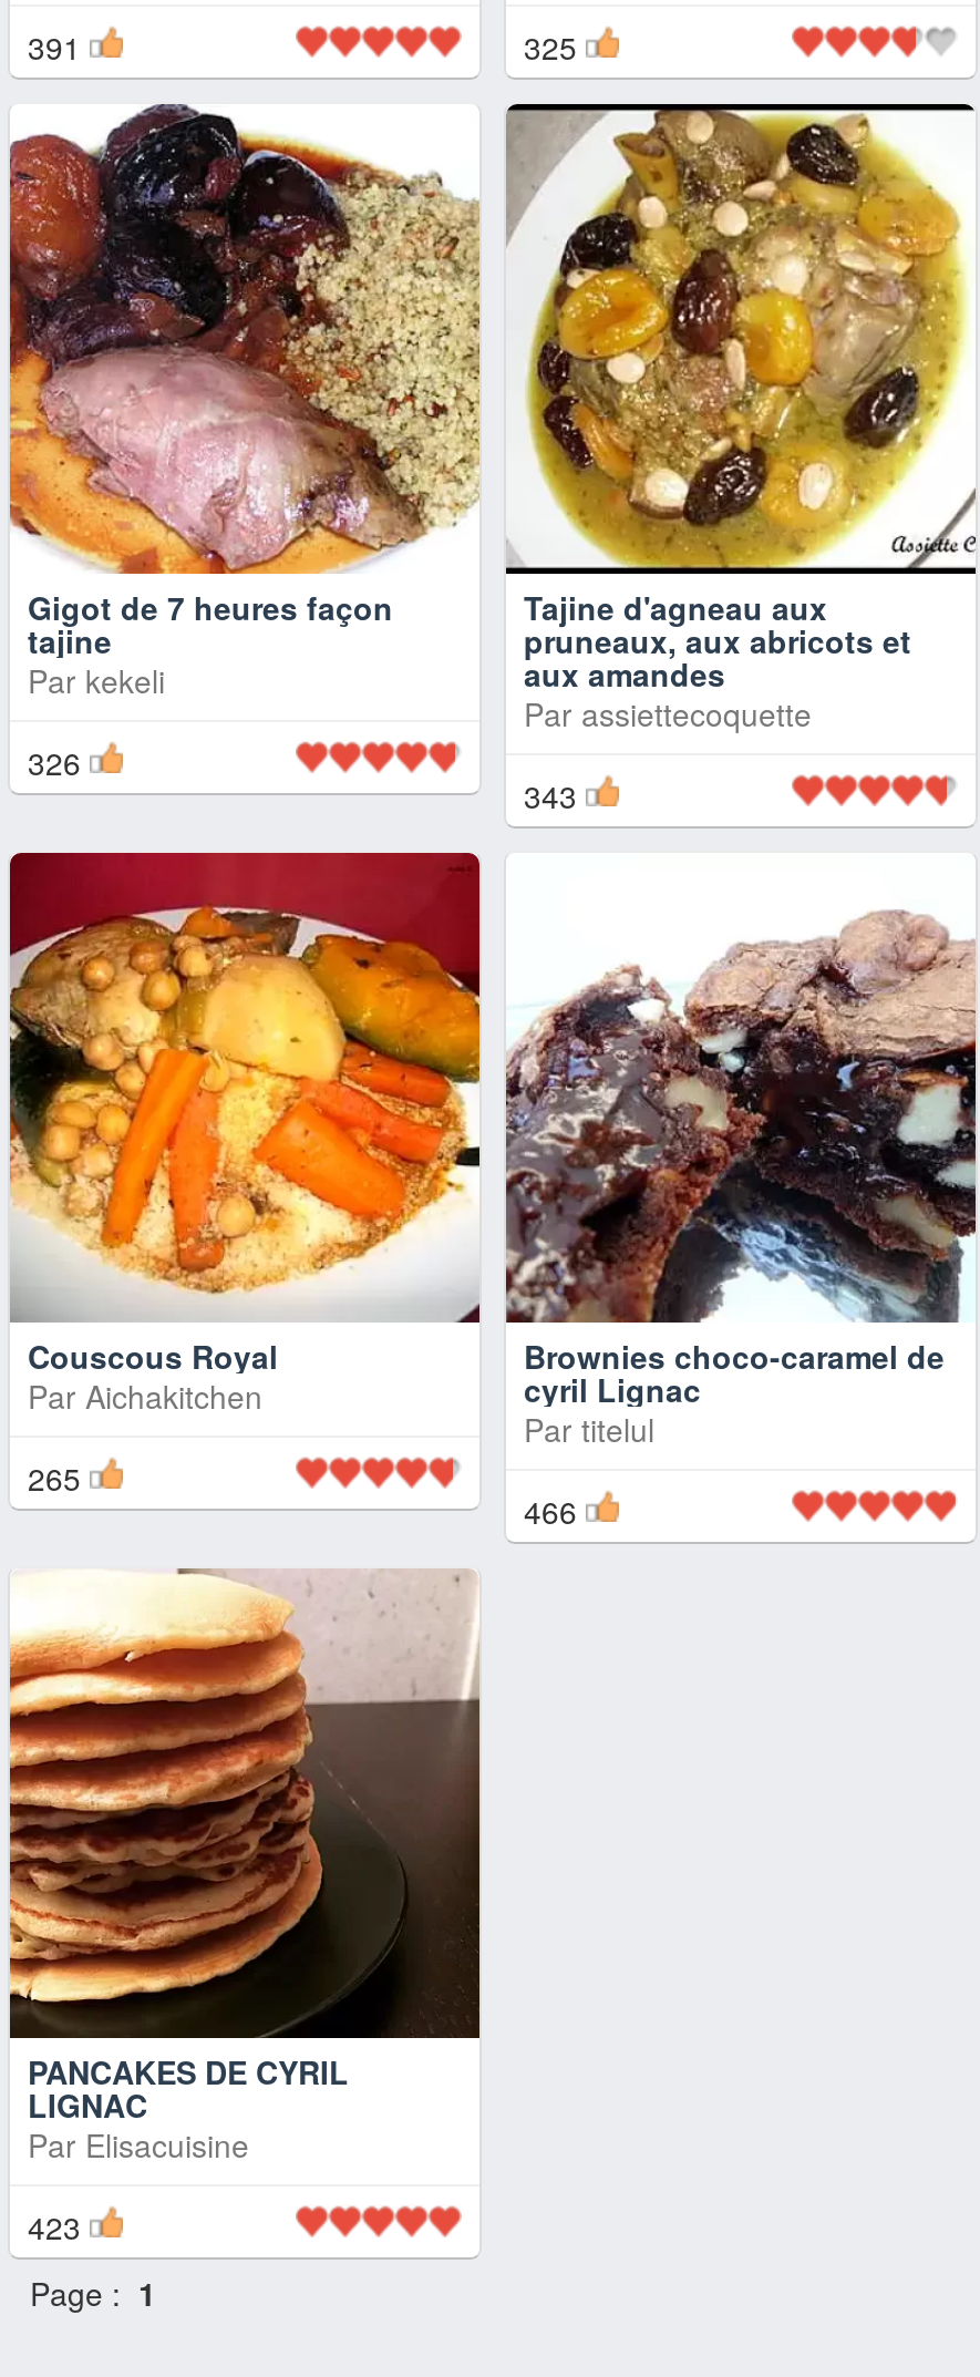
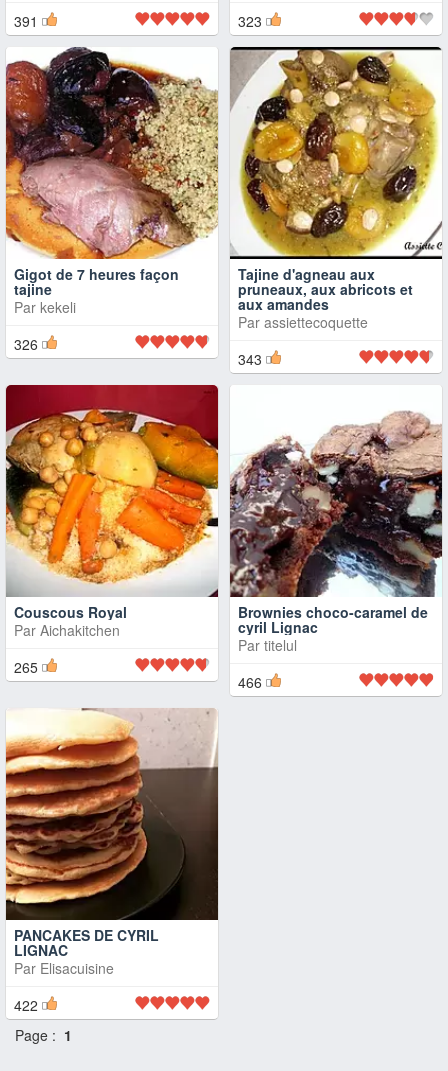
- 325
+ 323

- 423
+ 422
